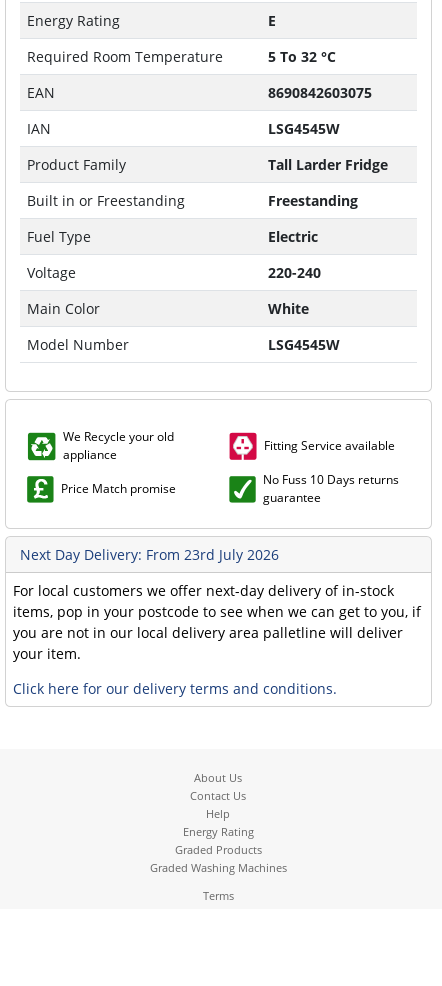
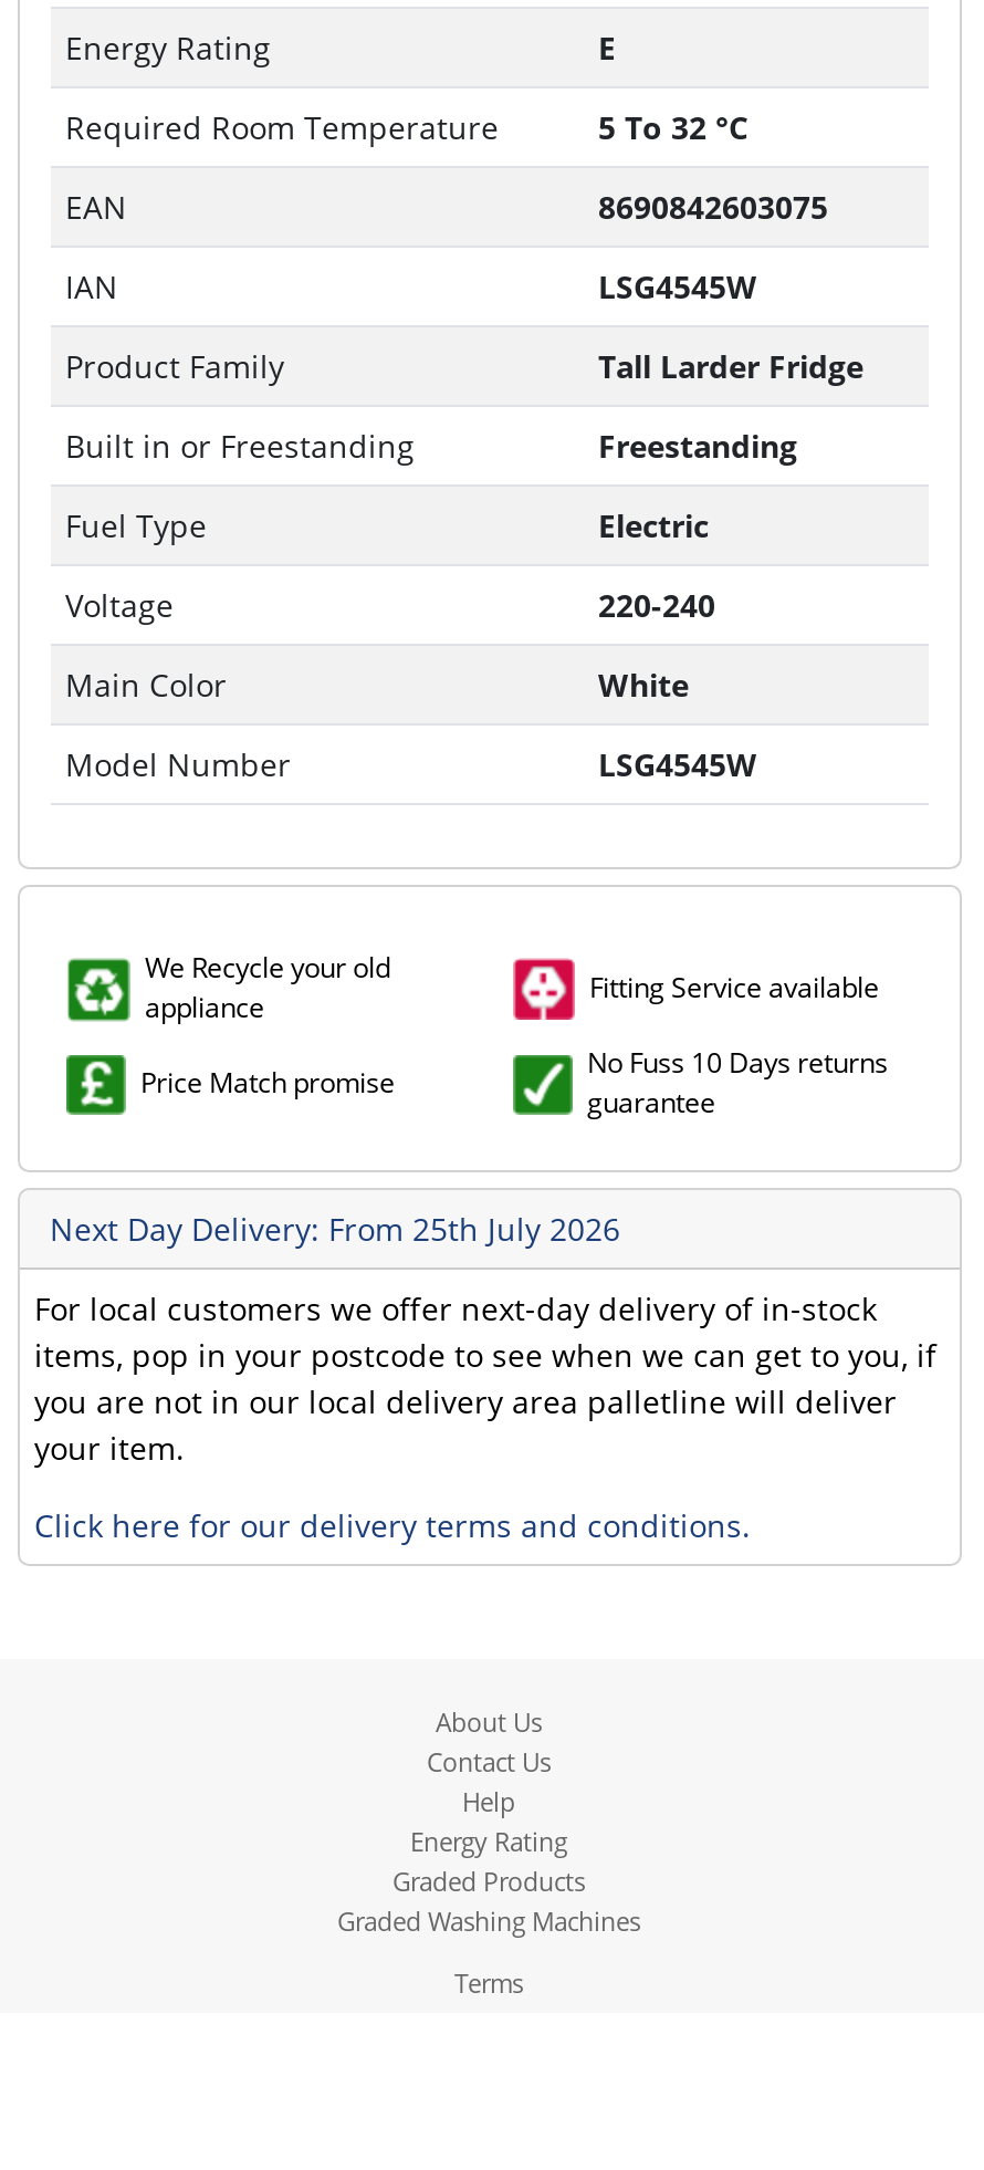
- Next Day Delivery: From 23rd July 2026
+ Next Day Delivery: From 25th July 2026
